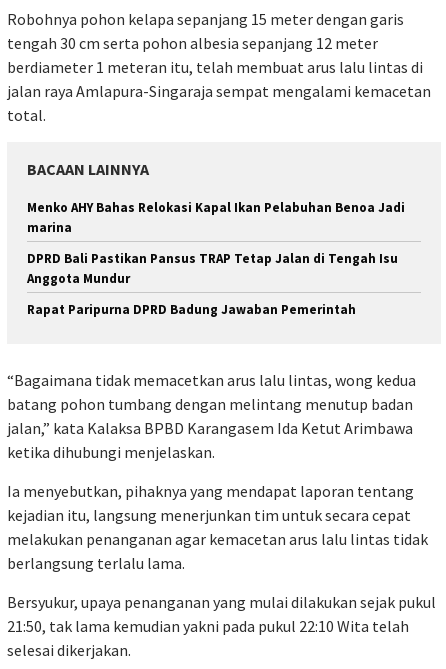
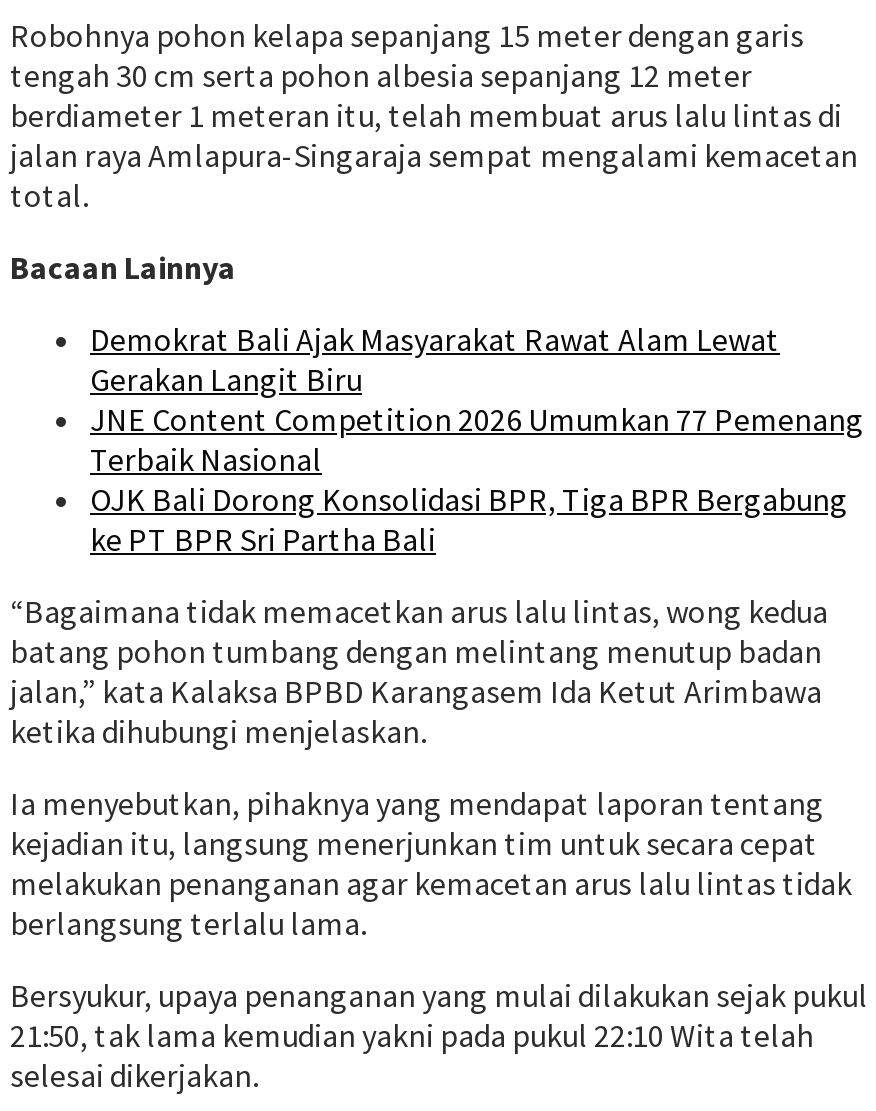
- BACAAN LAINNYA
- Menko AHY Bahas Relokasi Kapal Ikan Pelabuhan Benoa Jadi
- marina
- DPRD Bali Pastikan Pansus TRAP Tetap Jalan di Tengah Isu
- Anggota Mundur
- Rapat Paripurna DPRD Badung Jawaban Pemerintah
+ Bacaan Lainnya
+ Demokrat Bali Ajak Masyarakat Rawat Alam Lewat
+ Gerakan Langit Biru
+ JNE Content Competition 2026 Umumkan 77 Pemenang
+ Terbaik Nasional
+ OJK Bali Dorong Konsolidasi BPR, Tiga BPR Bergabung
+ ke PT BPR Sri Partha Bali
